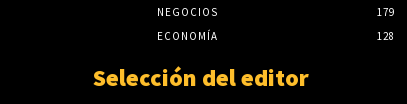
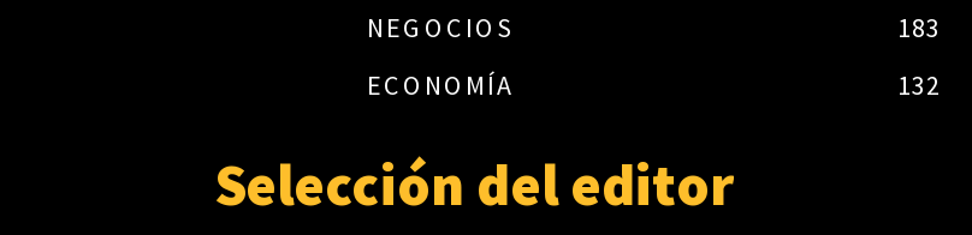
- 179
+ 183

- 128
+ 132
